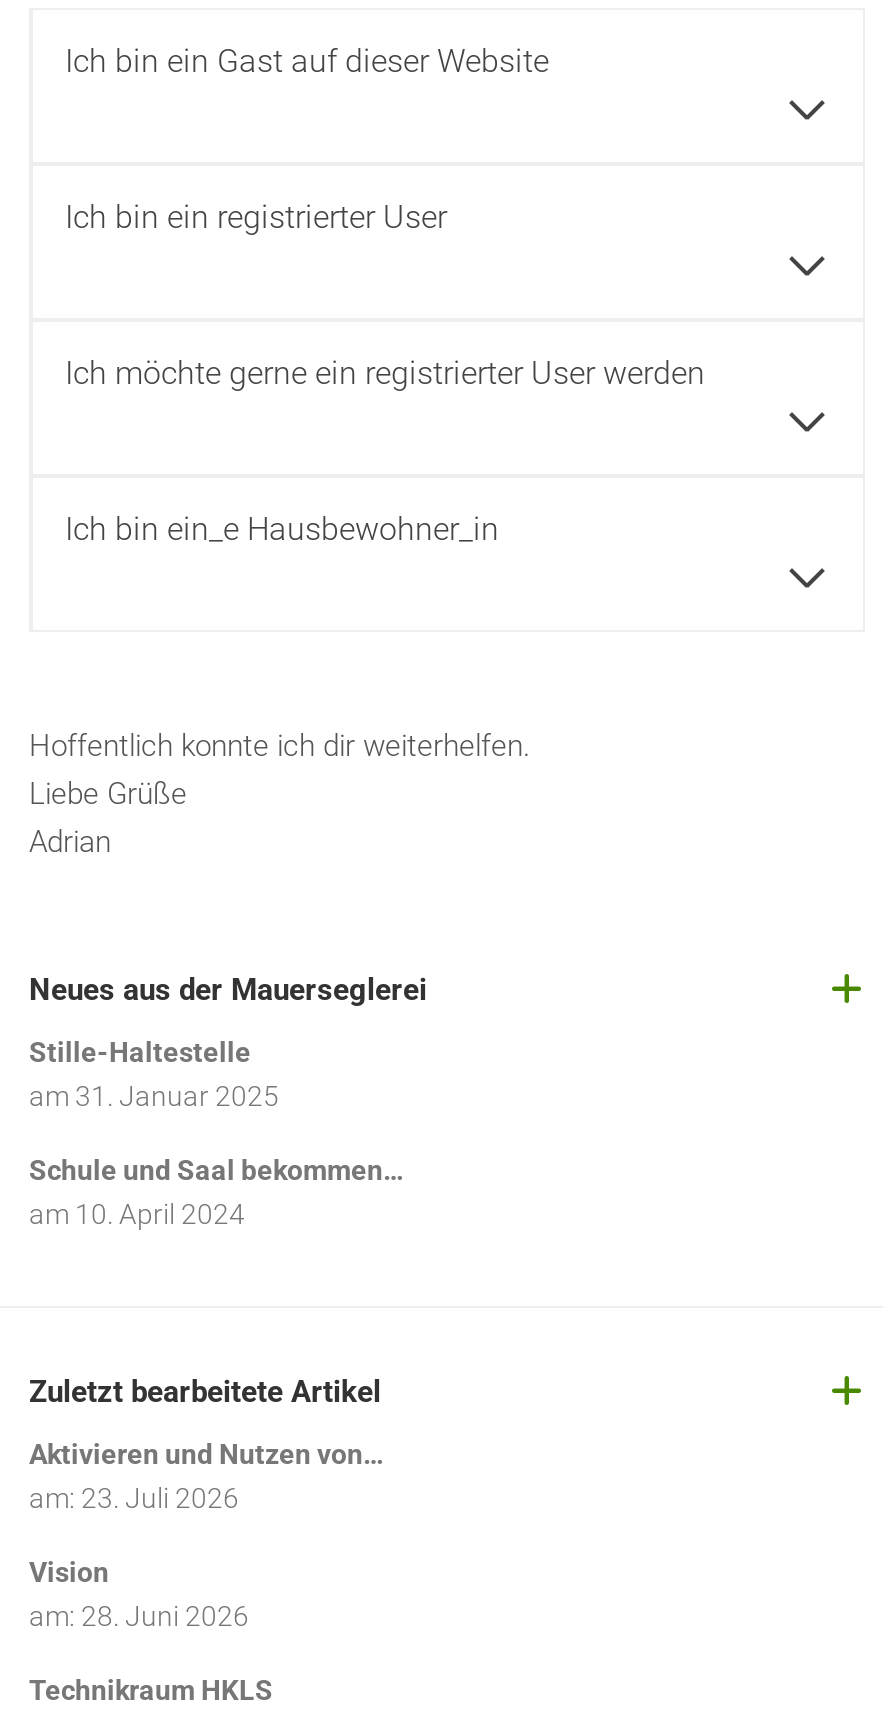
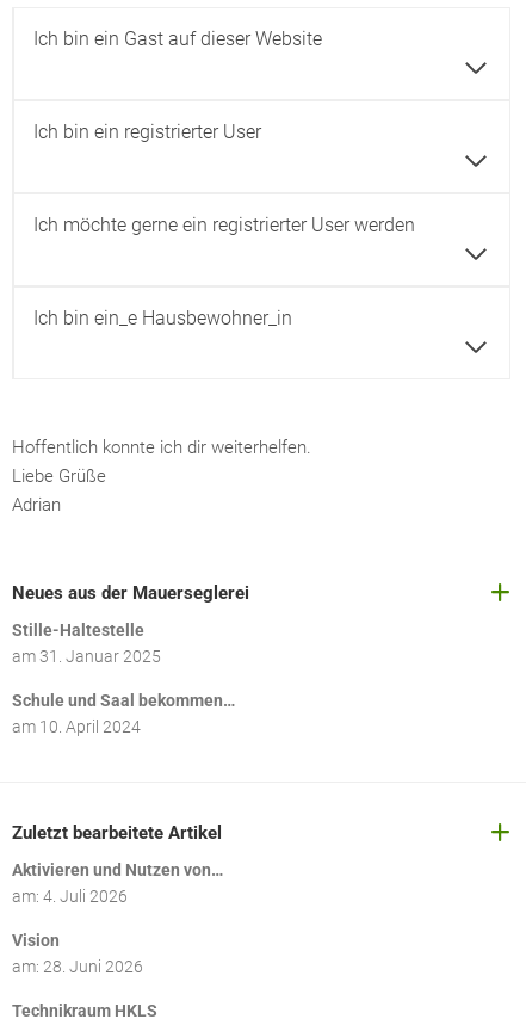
- am: 23. Juli 2026
+ am: 4. Juli 2026
